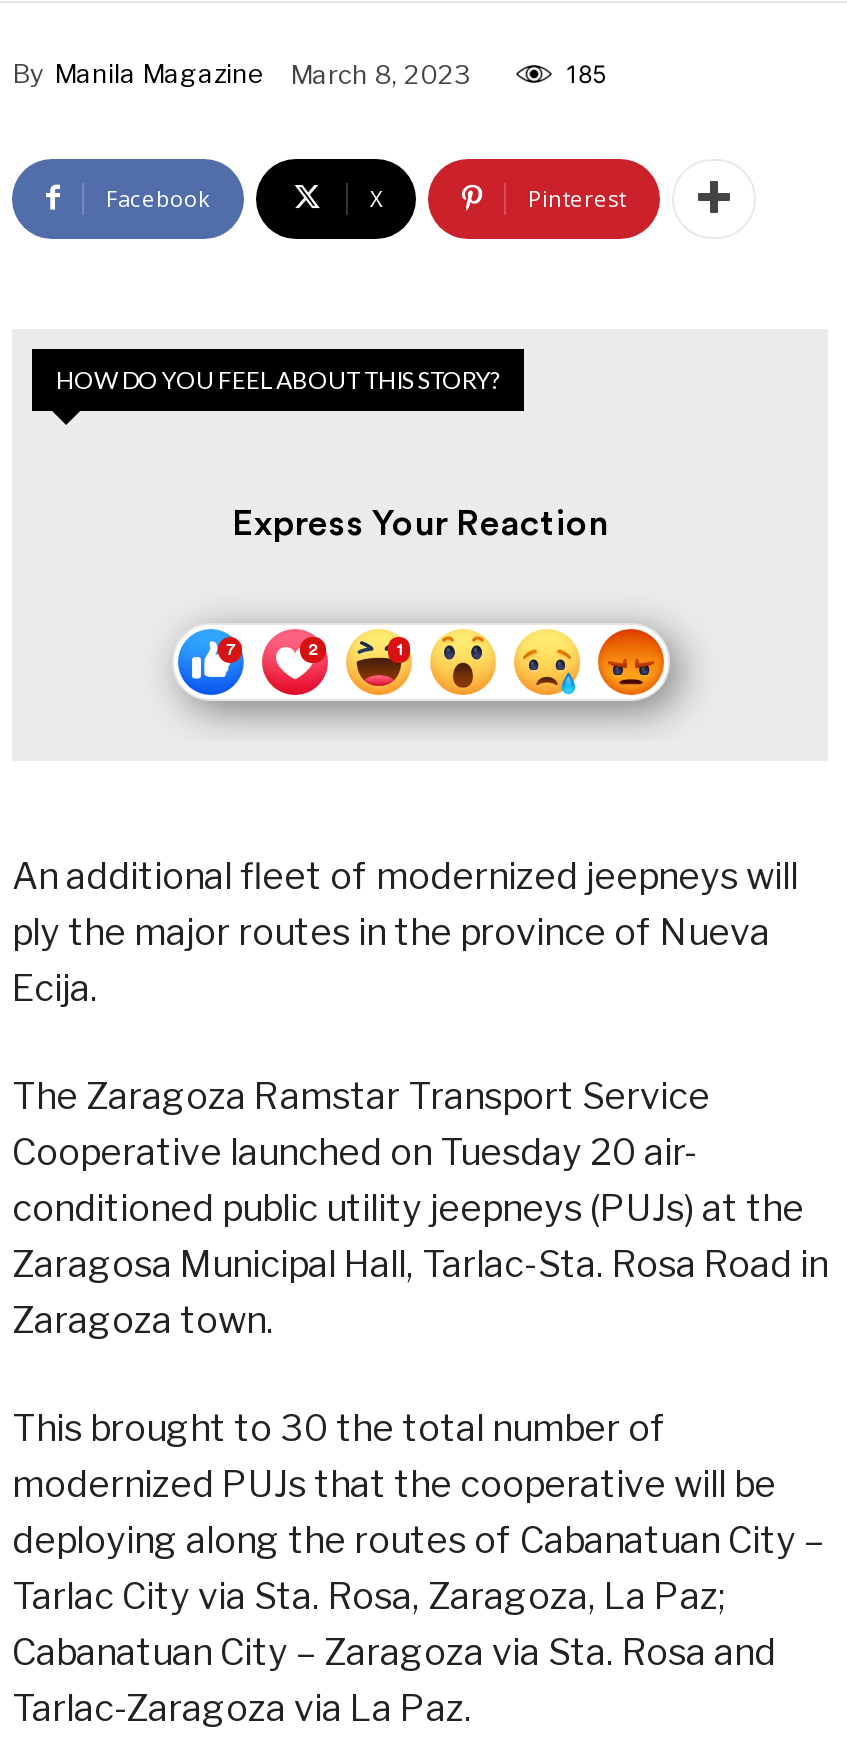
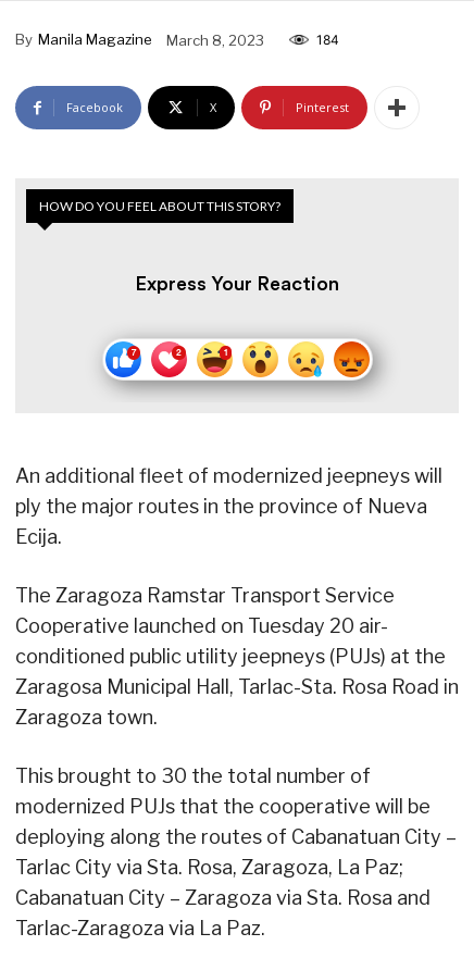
- 185
+ 184
